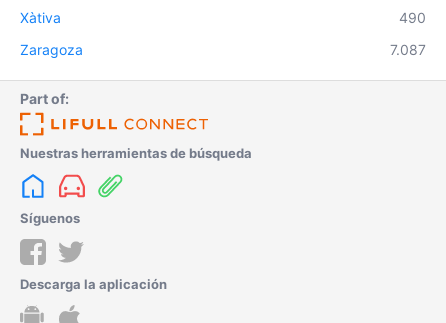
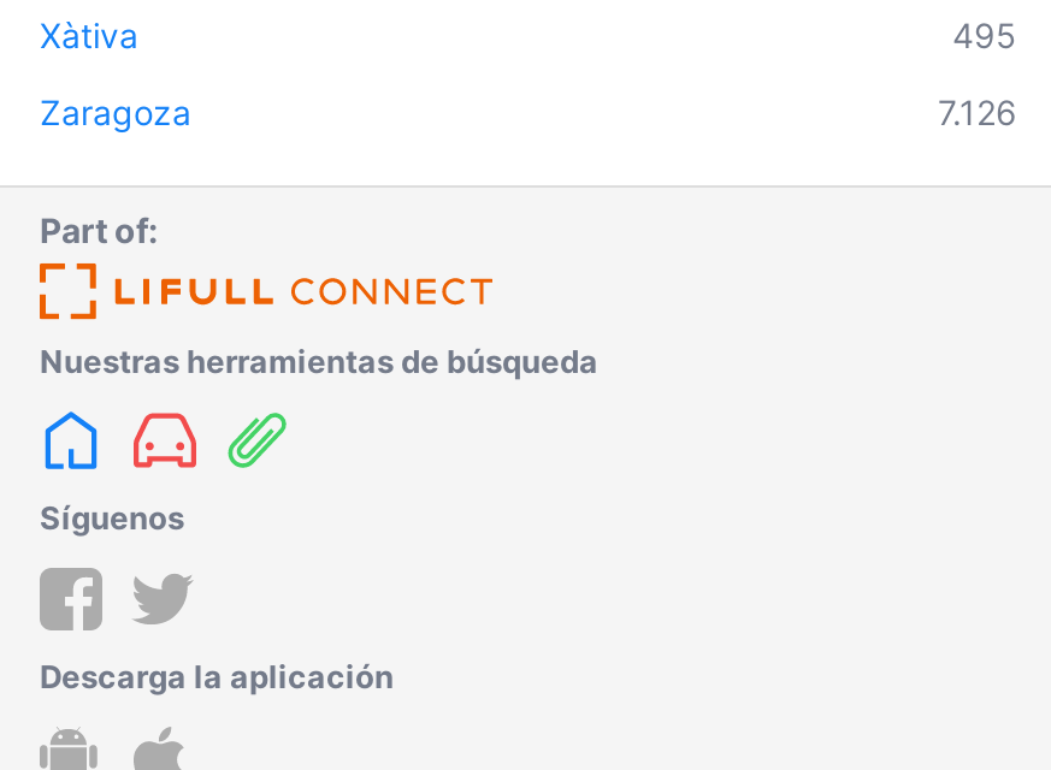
- 490
+ 495

- 7.087
+ 7.126
